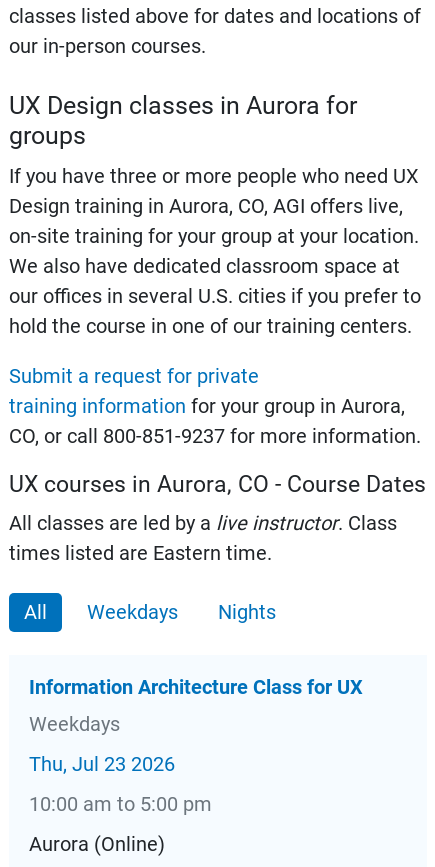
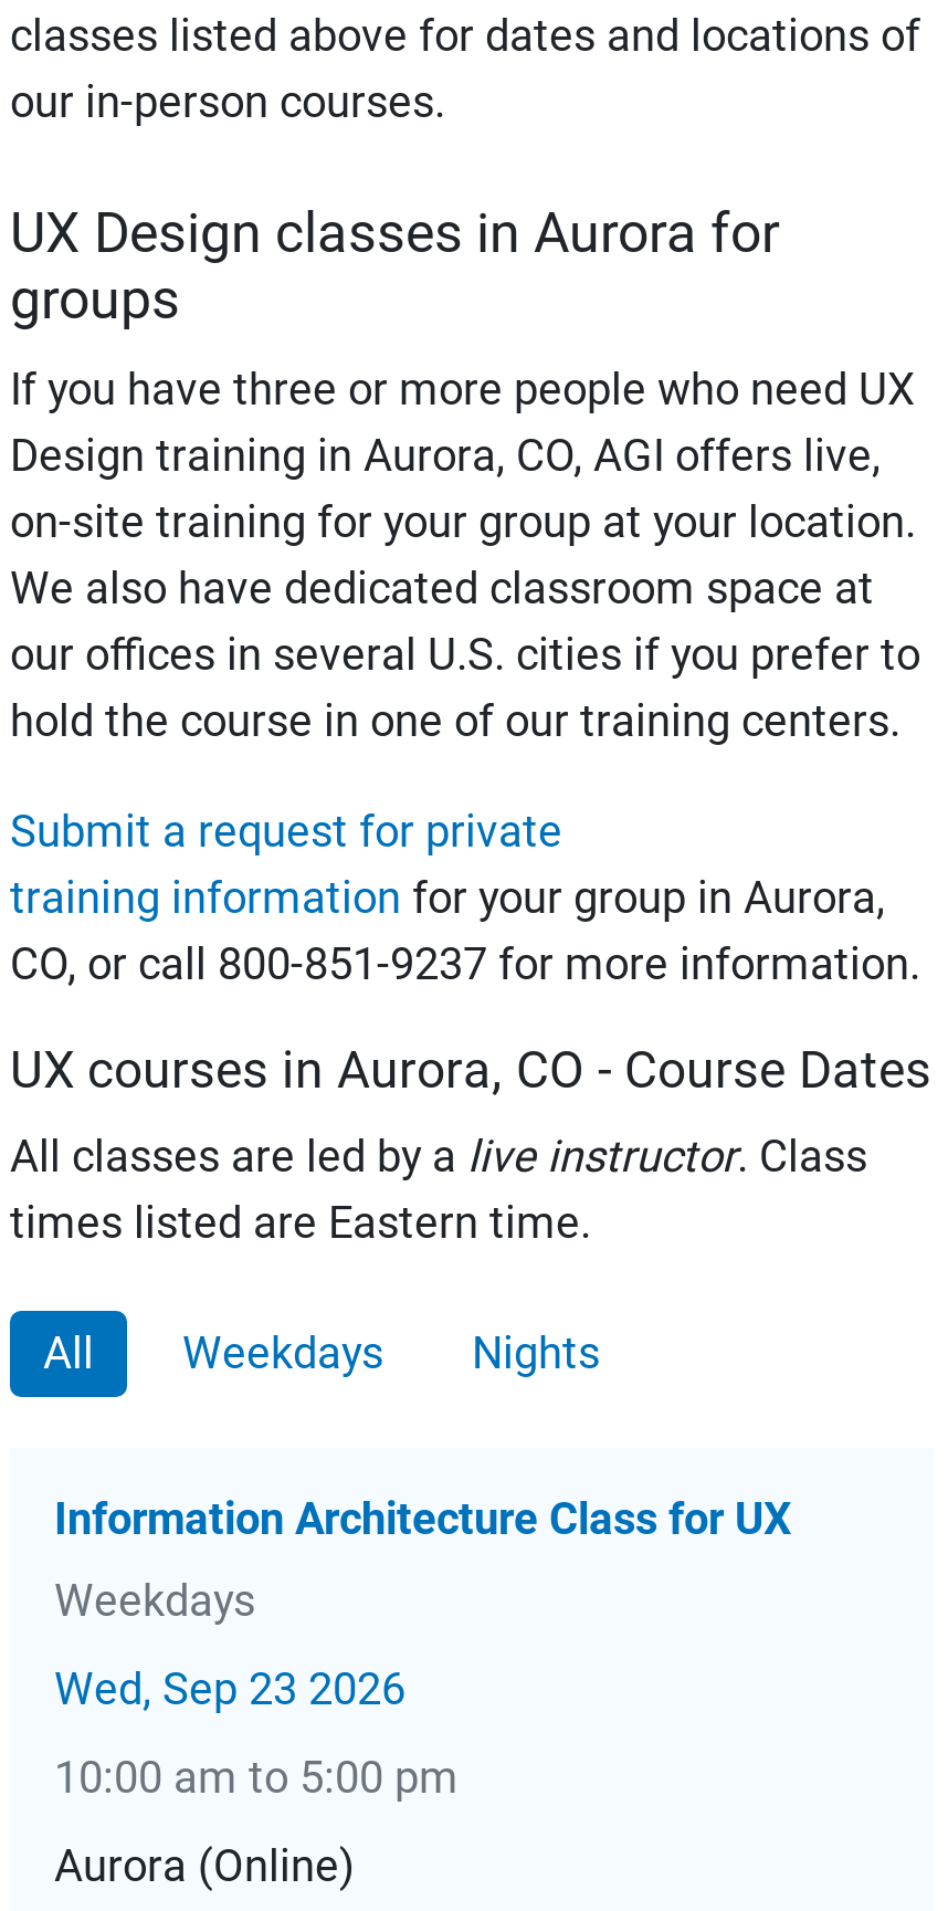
- Thu, Jul 23 2026
+ Wed, Sep 23 2026
